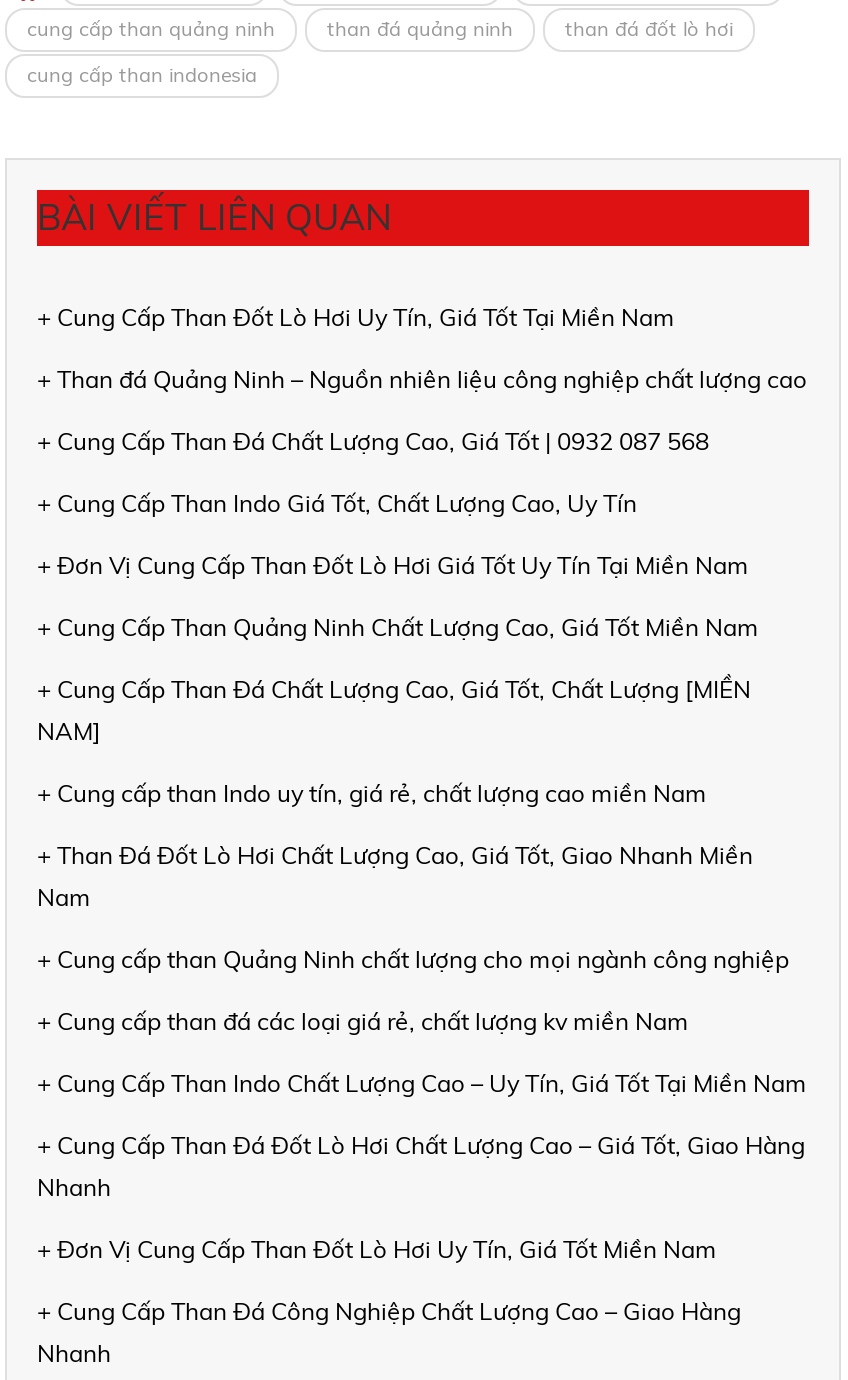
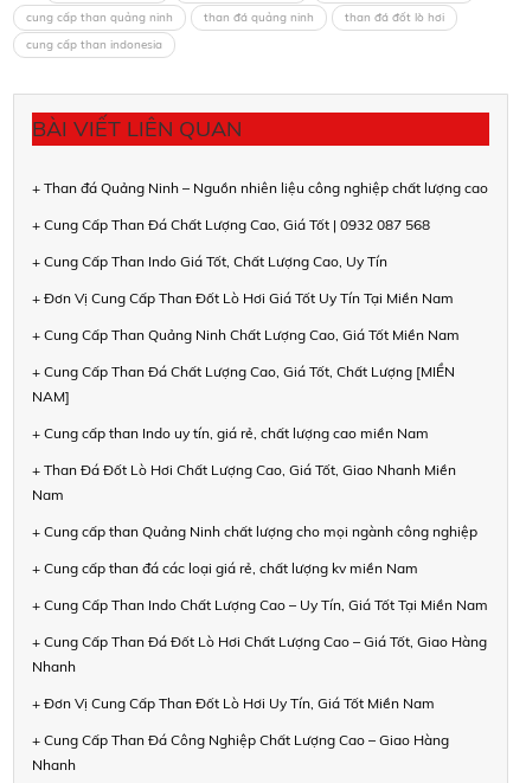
- + Cung Cấp Than Đốt Lò Hơi Uy Tín, Giá Tốt Tại Miền Nam
